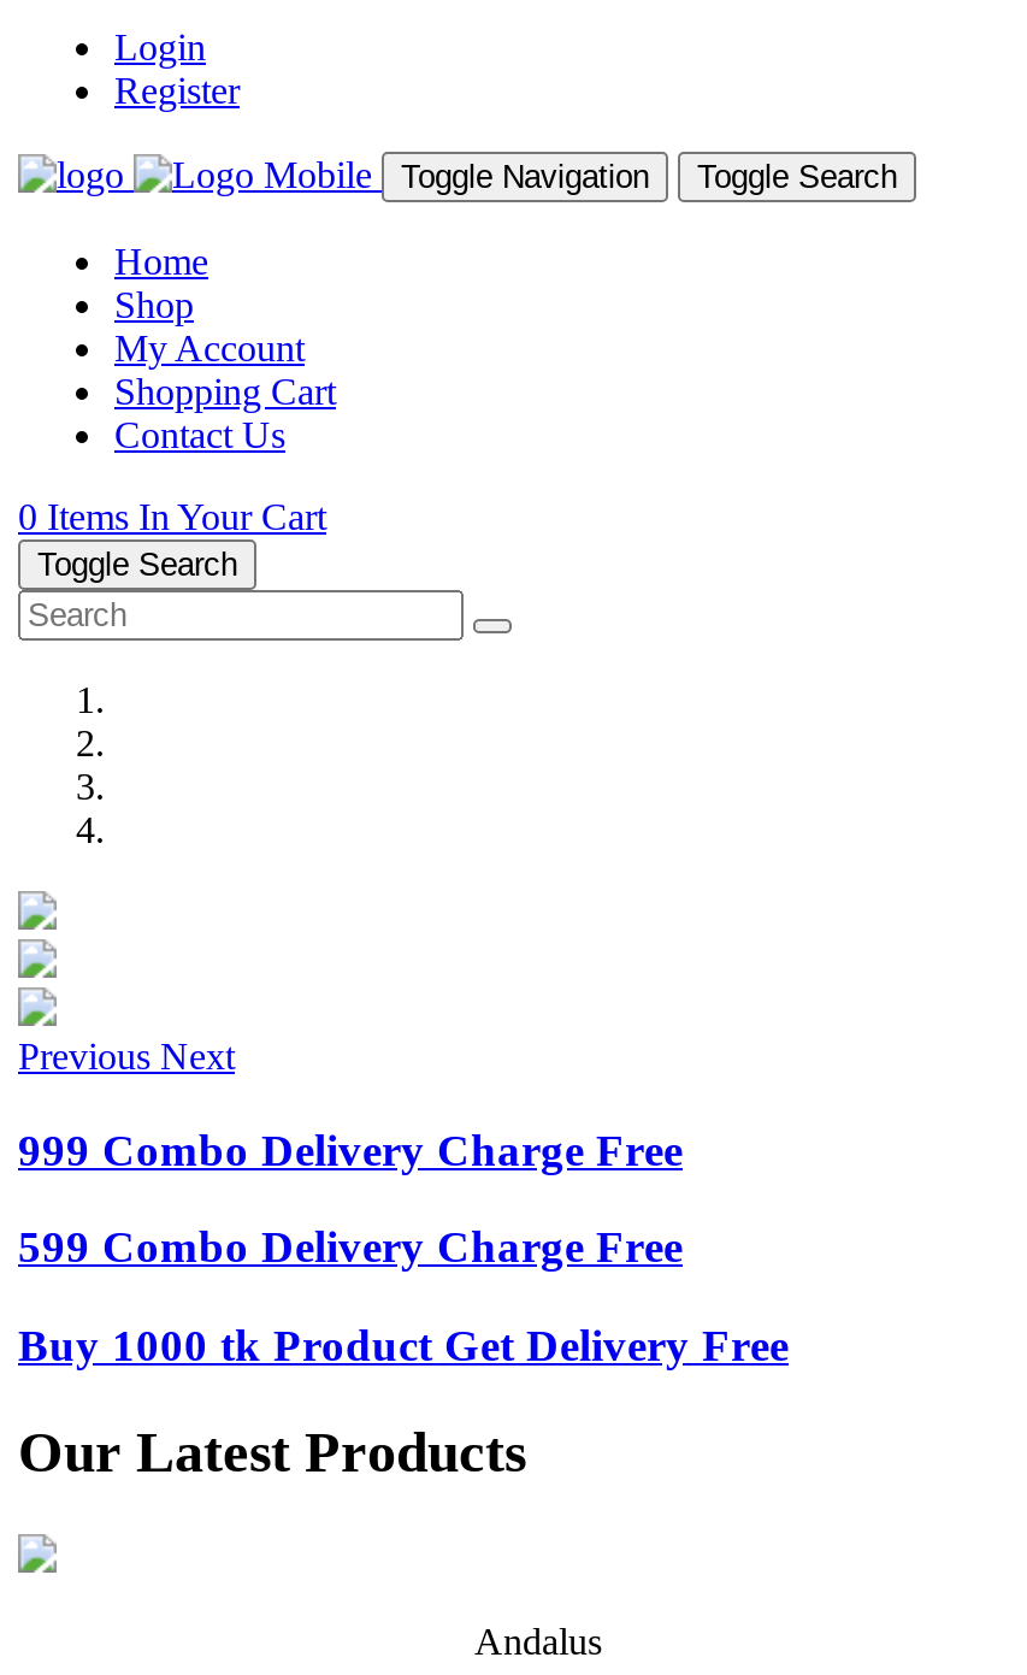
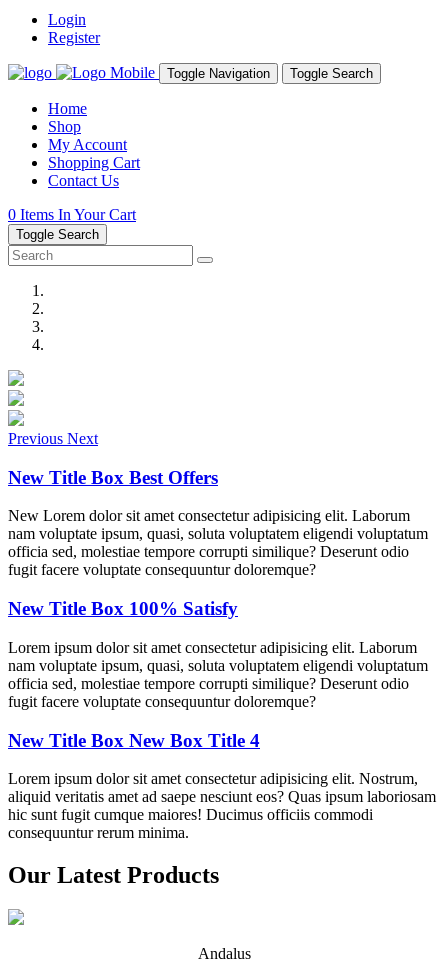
- 999 Combo Delivery Charge Free
- 599 Combo Delivery Charge Free
- Buy 1000 tk Product Get Delivery Free
+ New Title Box Best Offers
+ New Lorem dolor sit amet consectetur adipisicing elit. Laborum
+ nam voluptate ipsum, quasi, soluta voluptatem eligendi voluptatum
+ officia sed, molestiae tempore corrupti similique? Deserunt odio
+ fugit facere voluptate consequuntur doloremque?
+ New Title Box 100% Satisfy
+ Lorem ipsum dolor sit amet consectetur adipisicing elit. Laborum
+ nam voluptate ipsum, quasi, soluta voluptatem eligendi voluptatum
+ officia sed, molestiae tempore corrupti similique? Deserunt odio
+ fugit facere voluptate consequuntur doloremque?
+ New Title Box New Box Title 4
+ Lorem ipsum dolor sit amet consectetur adipisicing elit. Nostrum,
+ aliquid veritatis amet ad saepe nesciunt eos? Quas ipsum laboriosam
+ hic sunt fugit cumque maiores! Ducimus officiis commodi
+ consequuntur rerum minima.
